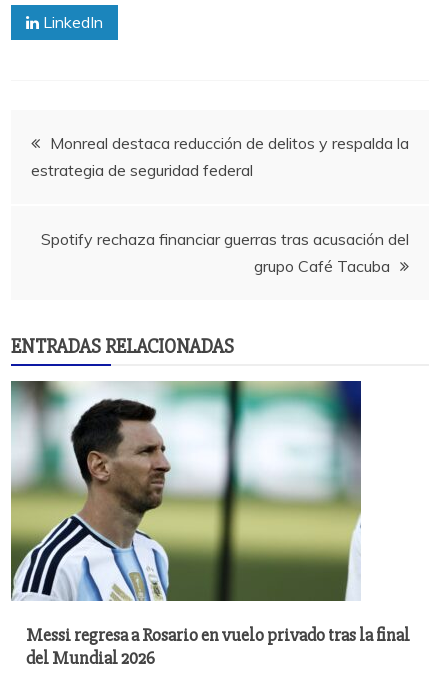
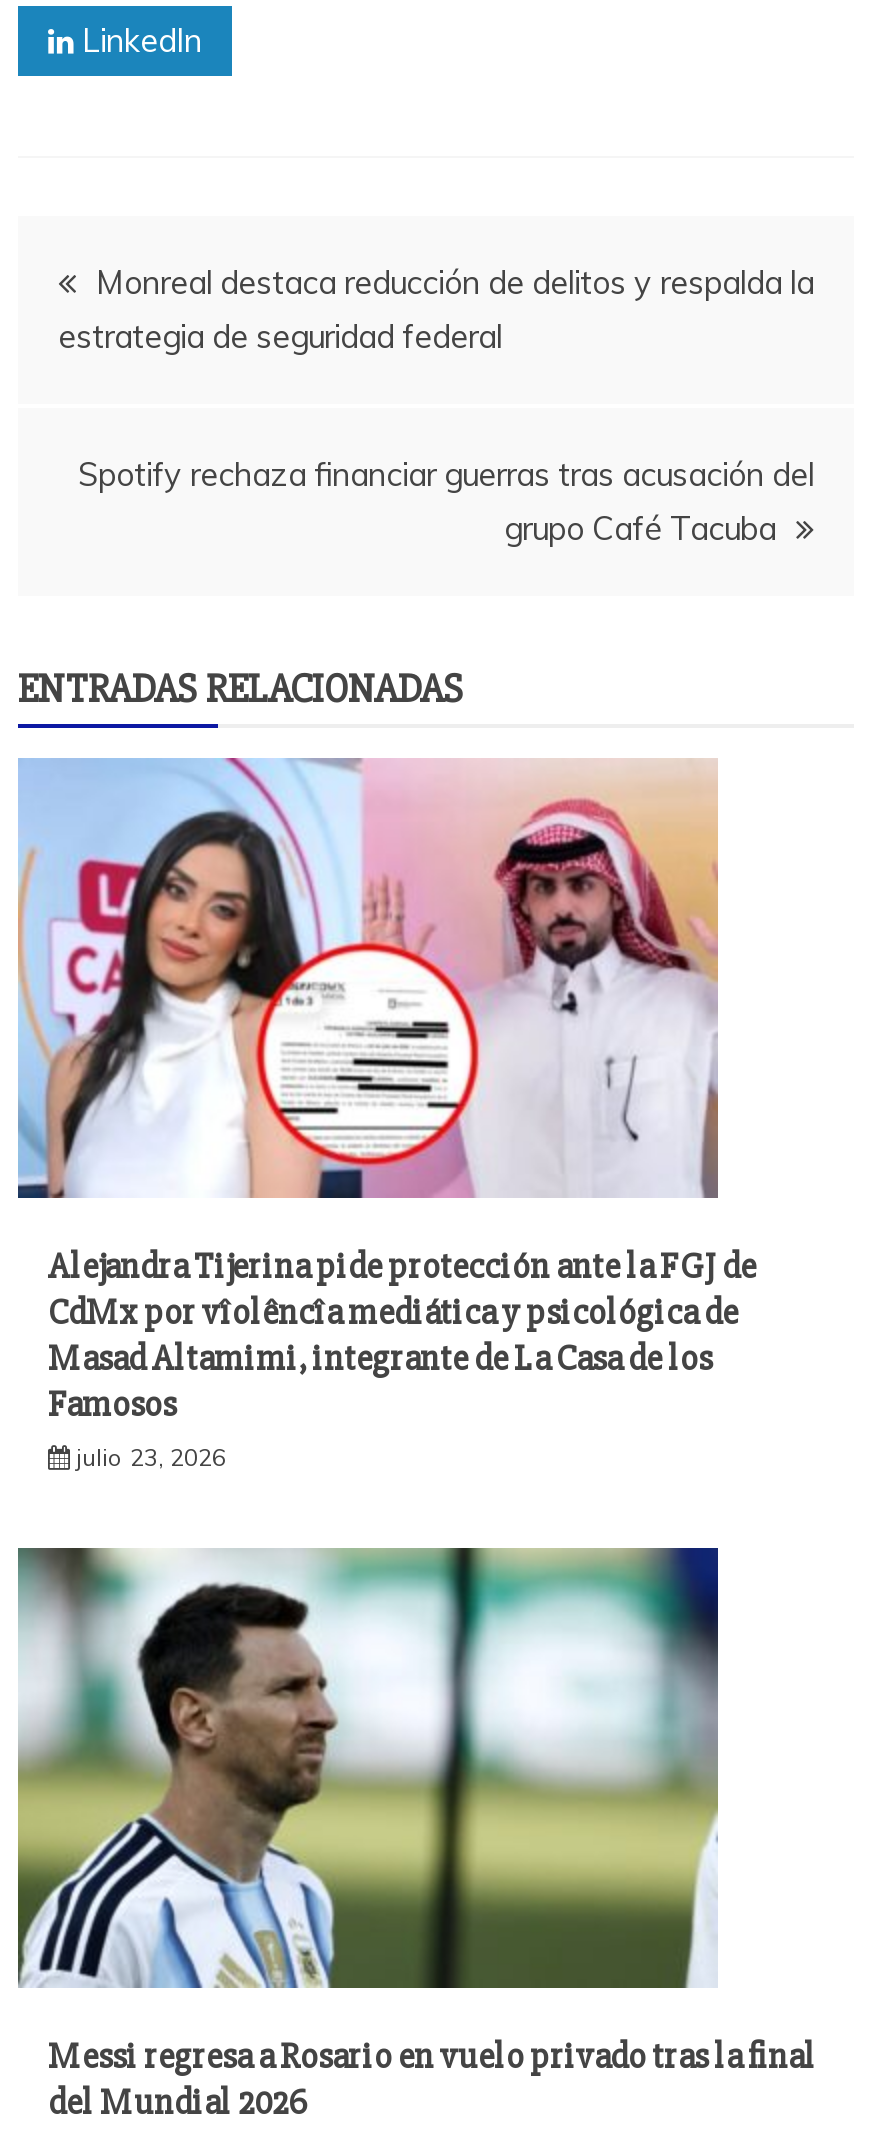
+ [image]
+ Alejandra Tijerina pide protección ante la FGJ de
+ CdMx por vîolêncîa mediática y psicológica de
+ Masad Altamimi, integrante de La Casa de los
+ Famosos
+ julio 23, 2026
